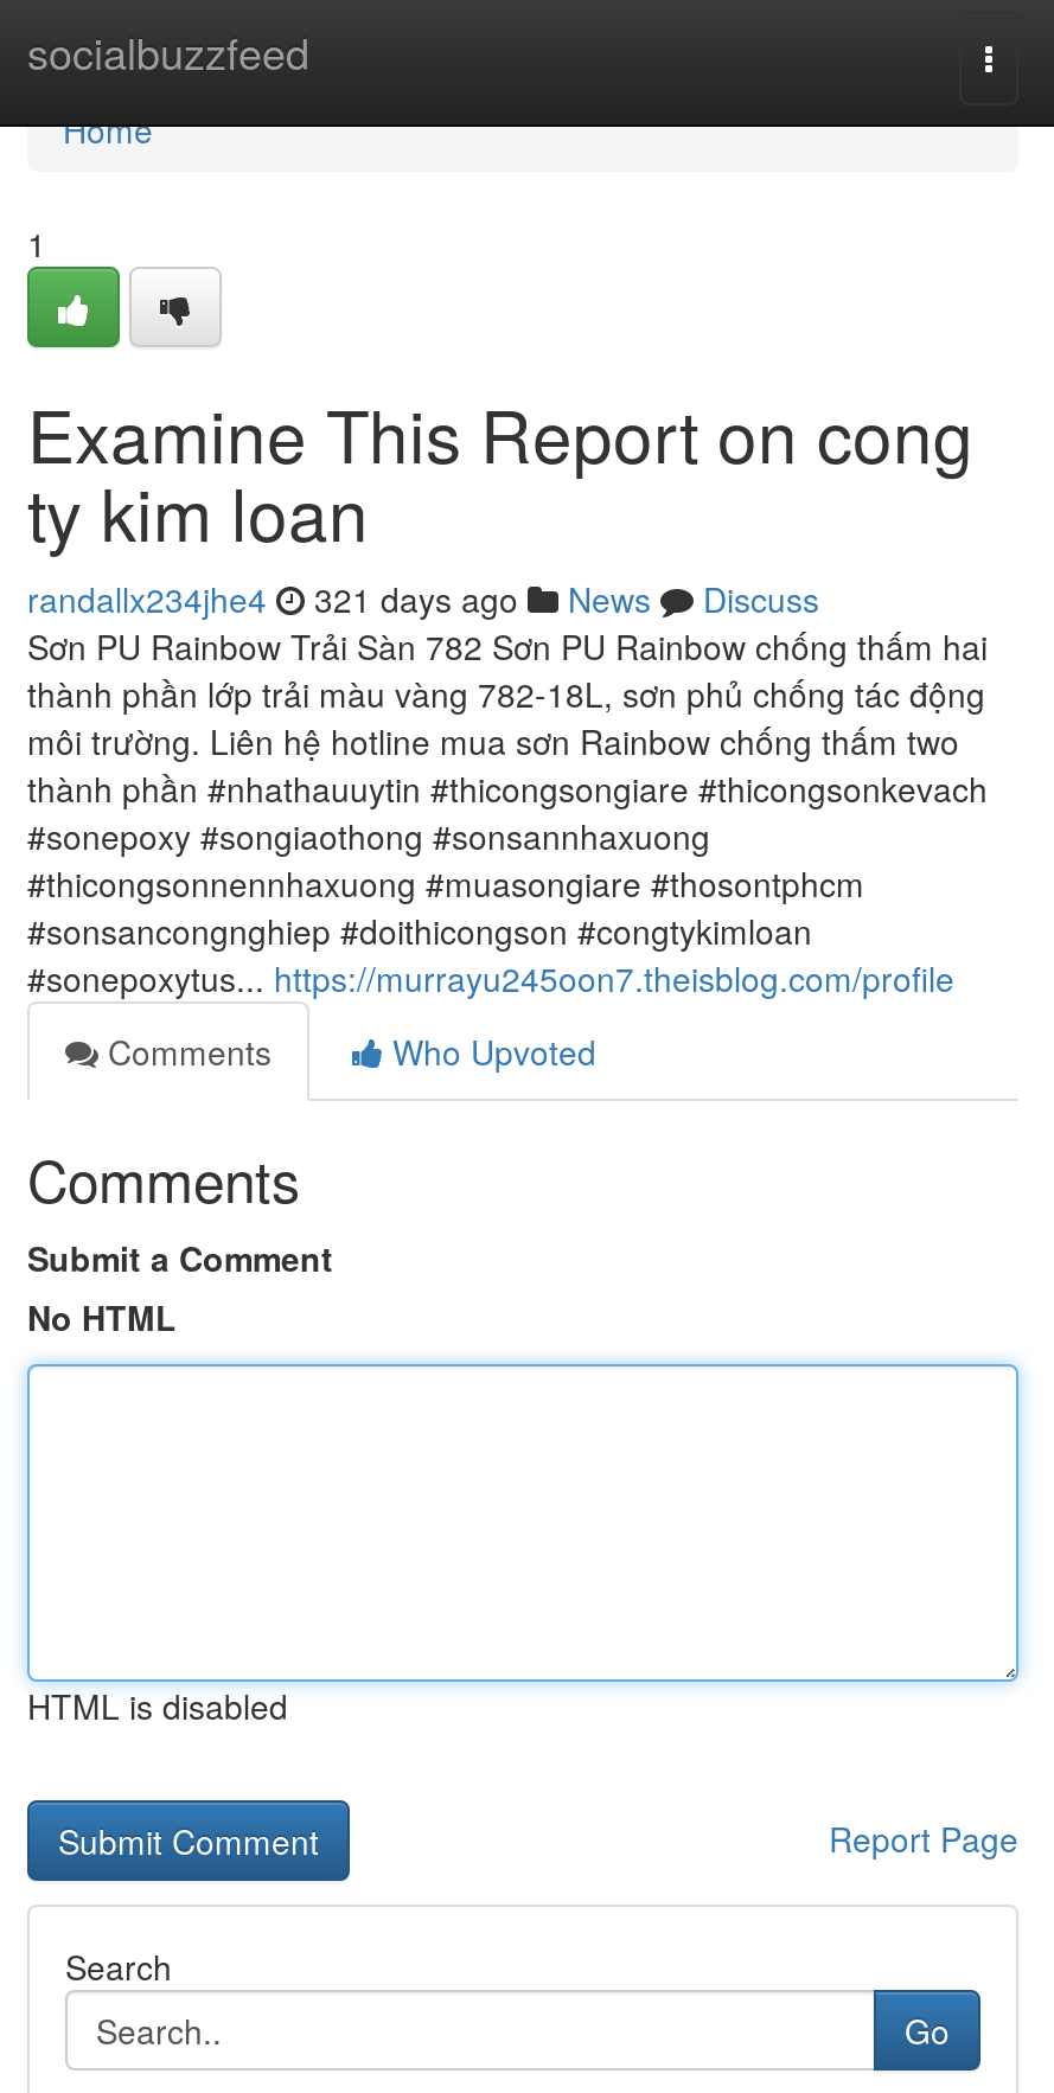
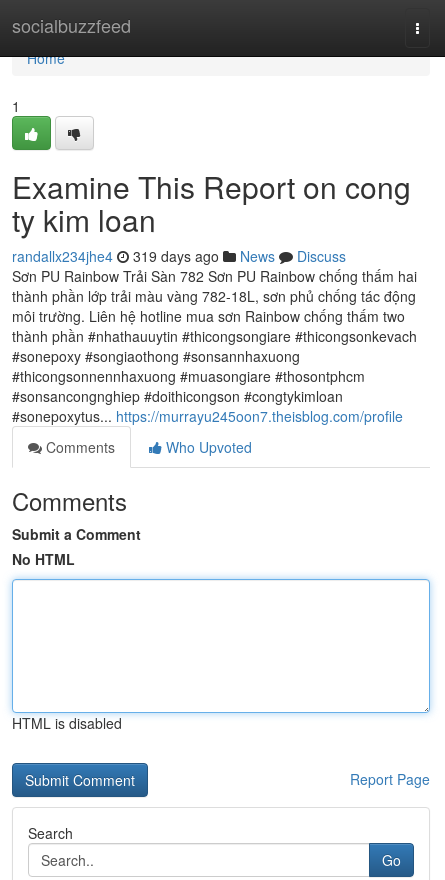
- randallx234jhe4 321 days ago News Discuss
+ randallx234jhe4 319 days ago News Discuss
